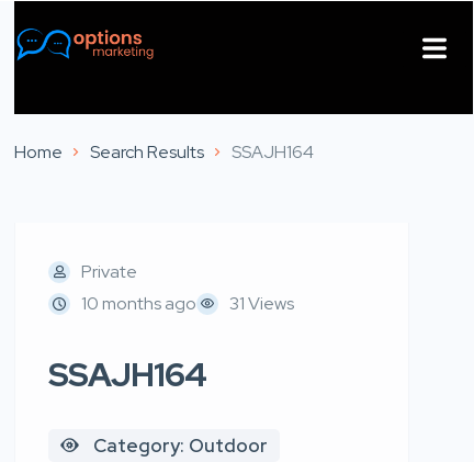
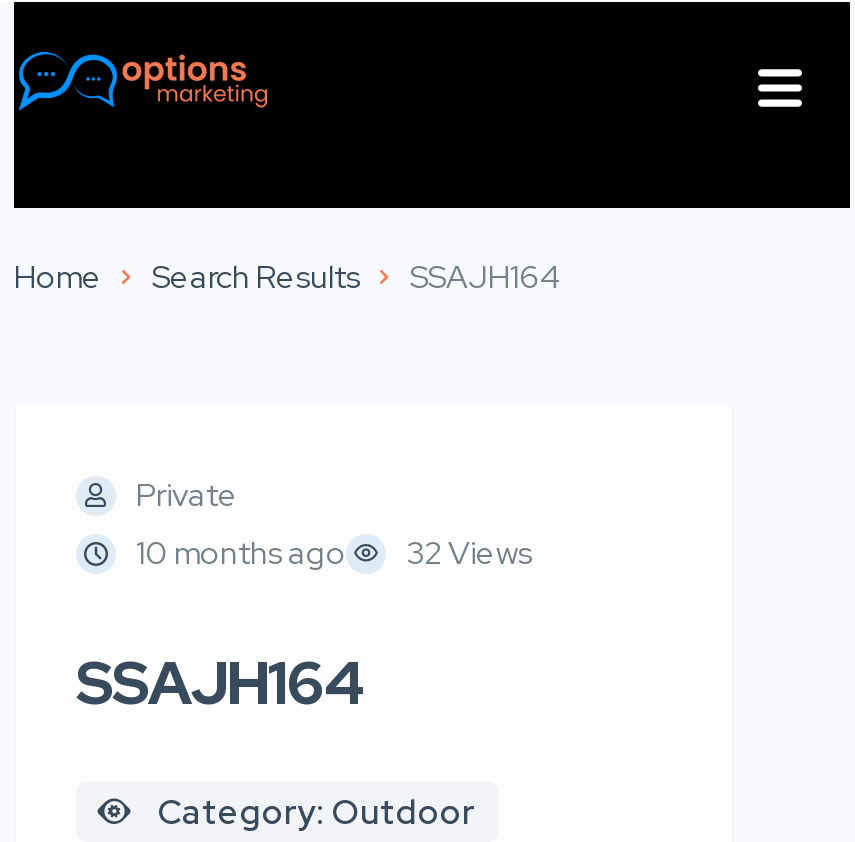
- 10 months ago 31 Views
+ 10 months ago 32 Views
